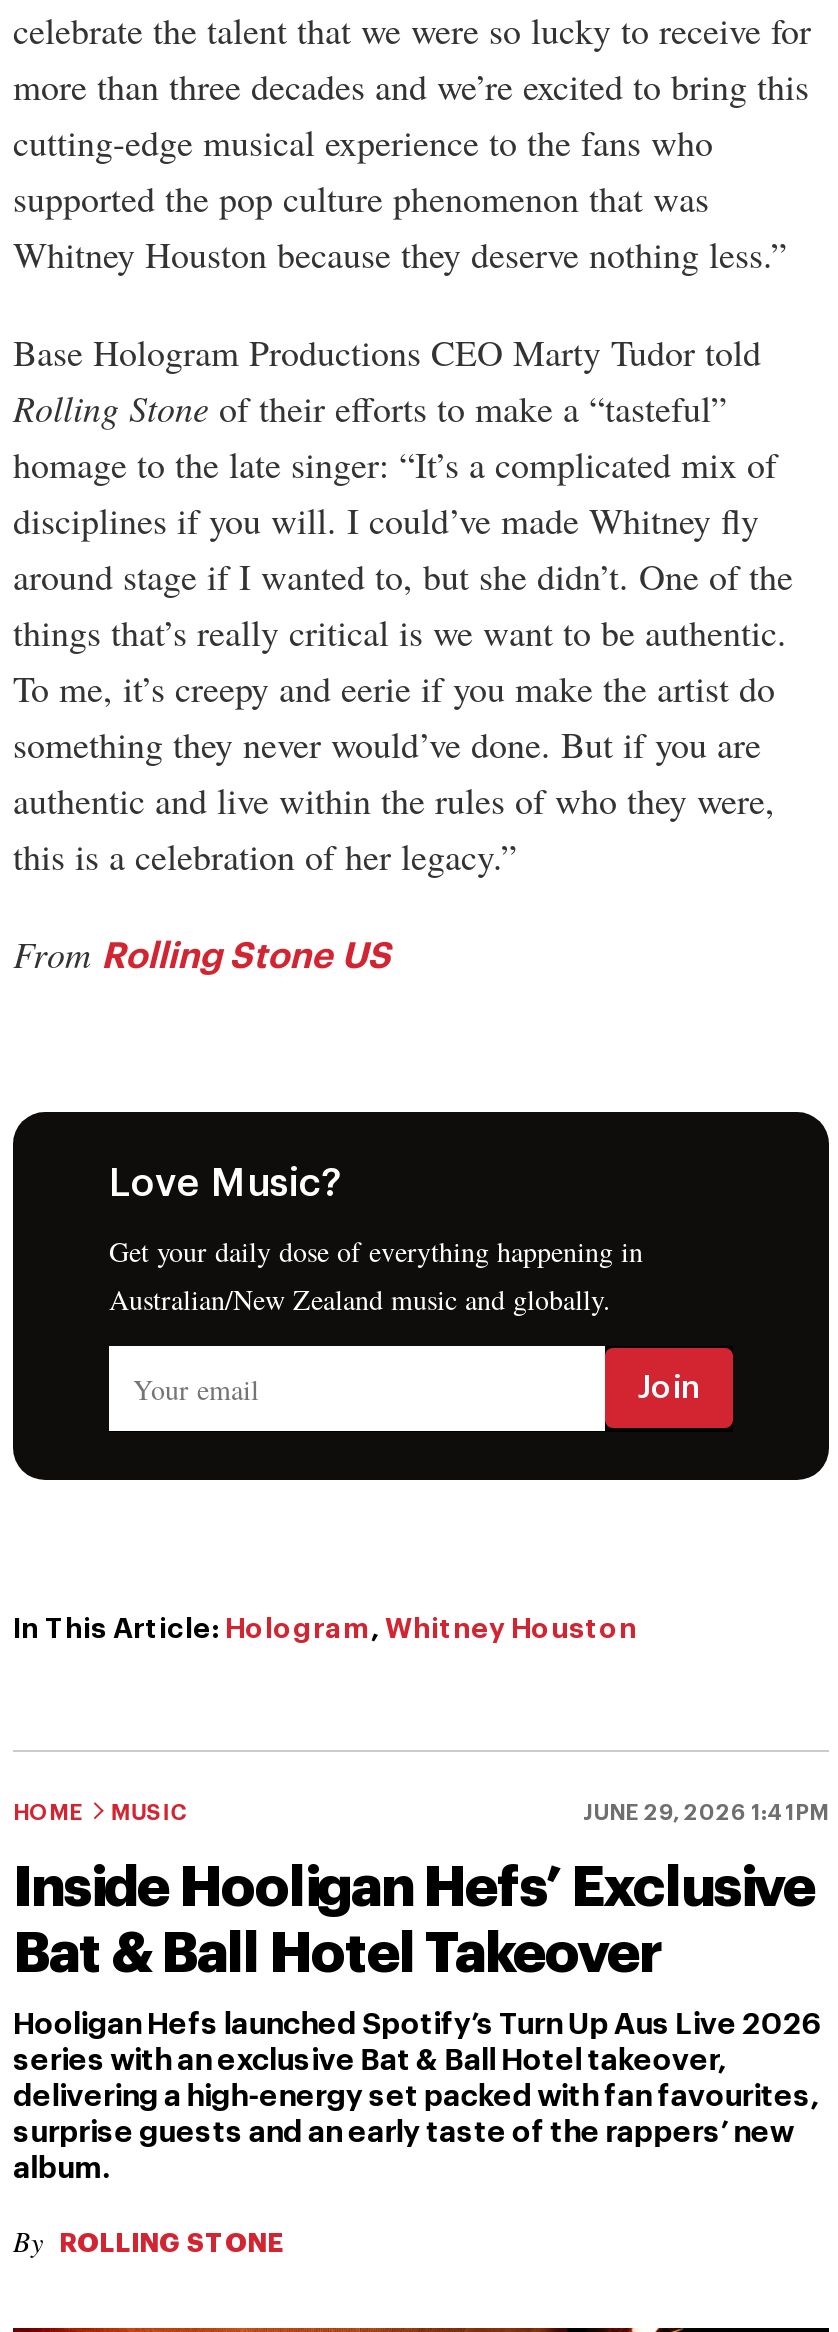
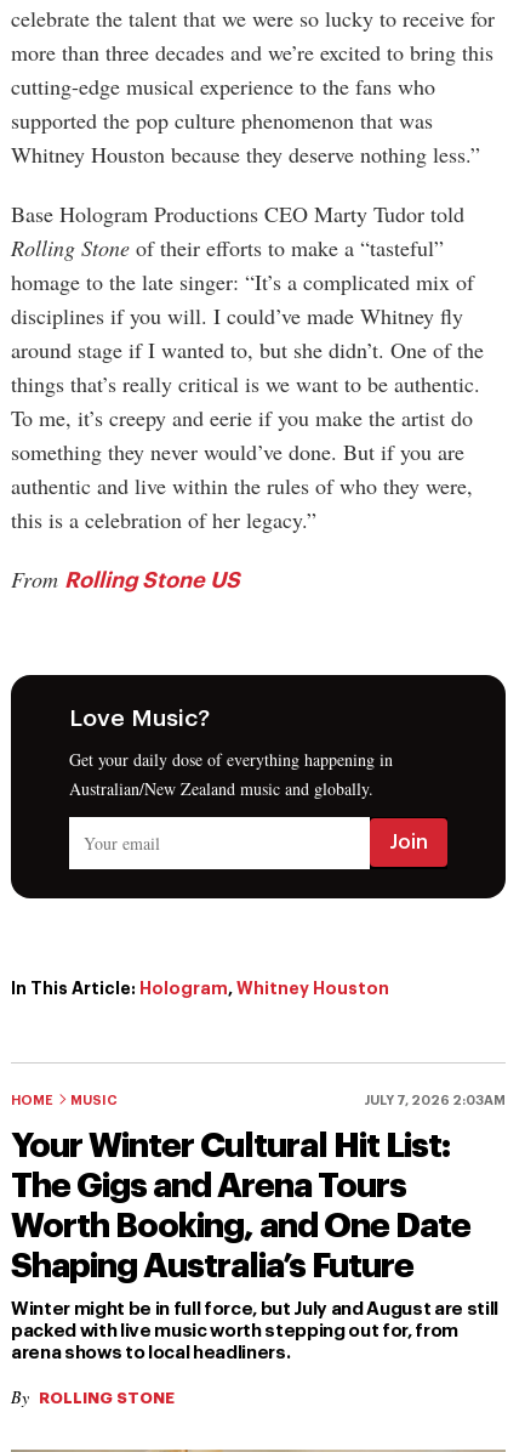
- JUNE 29, 2026 1:41PM
+ JULY 7, 2026 2:03AM

- Inside Hooligan Hefs’ Exclusive
- Bat & Ball Hotel Takeover
+ Your Winter Cultural Hit List:
+ The Gigs and Arena Tours
+ Worth Booking, and One Date
+ Shaping Australia’s Future

- Hooligan Hefs launched Spotify’s Turn Up Aus Live 2026
- series with an exclusive Bat & Ball Hotel takeover,
- delivering a high-energy set packed with fan favourites,
- surprise guests and an early taste of the rappers’ new
- album.
+ Winter might be in full force, but July and August are still
+ packed with live music worth stepping out for, from
+ arena shows to local headliners.
